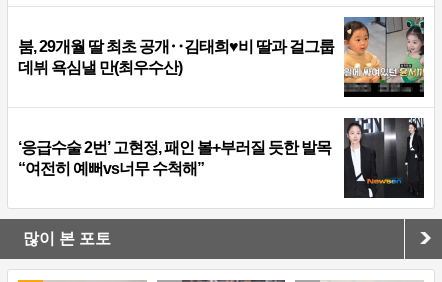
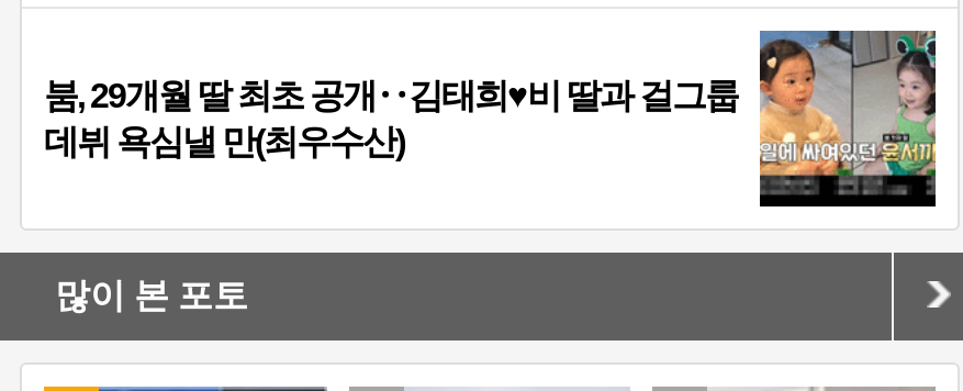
- [image]
- ‘응급수술 2번’ 고현정, 패인 볼+부러질 듯한 발목
- “여전히 예뻐vs너무 수척해”
